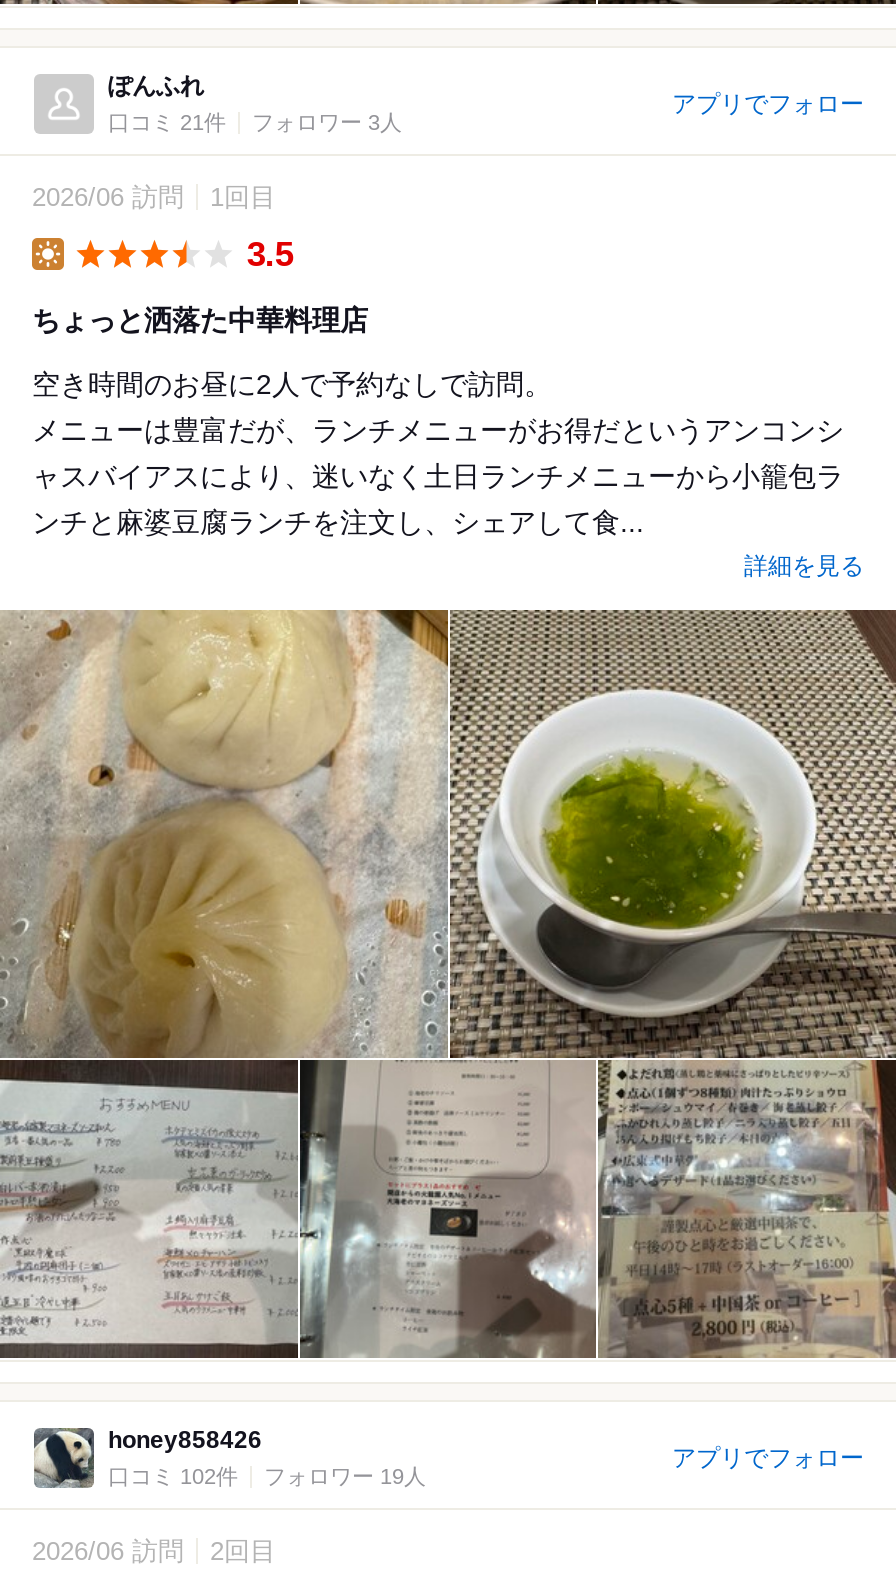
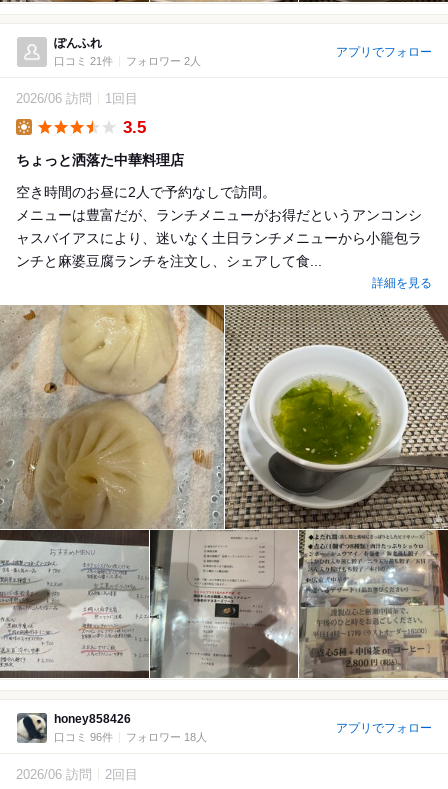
- フォロワー 3人
+ フォロワー 2人

- 口コミ 102件
+ 口コミ 96件

- フォロワー 19人
+ フォロワー 18人
